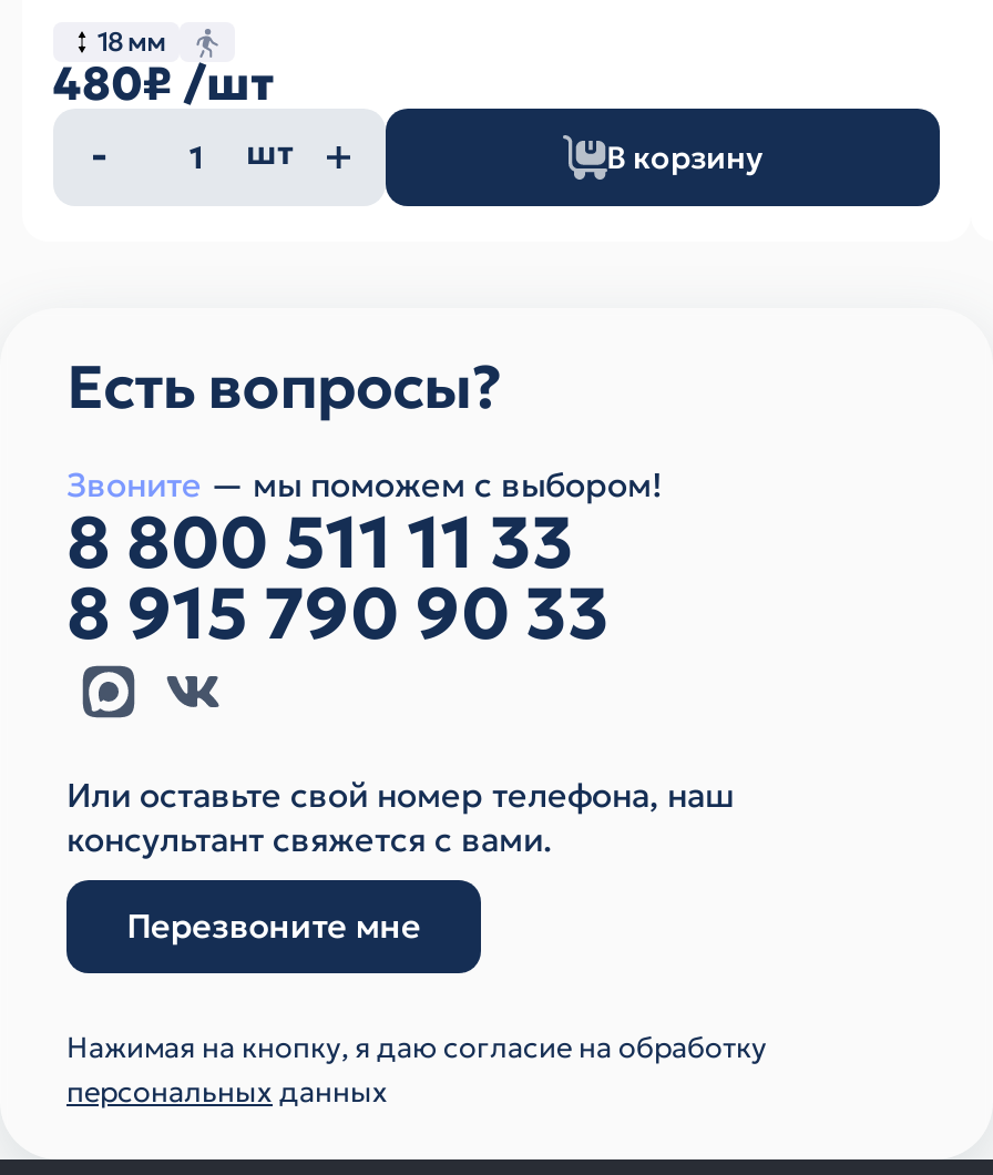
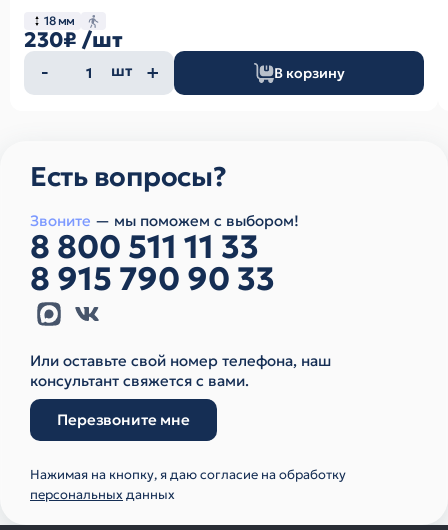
- 480₽ /шт
+ 230₽ /шт
